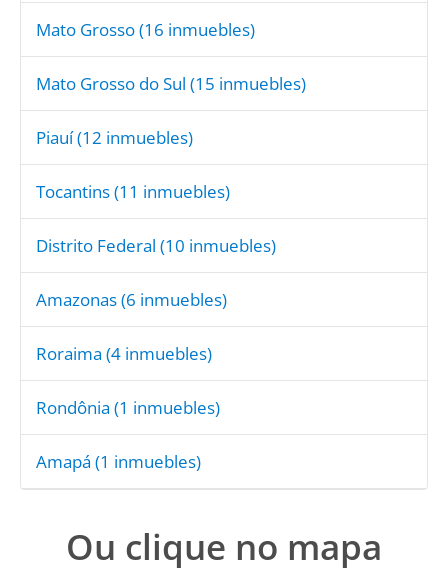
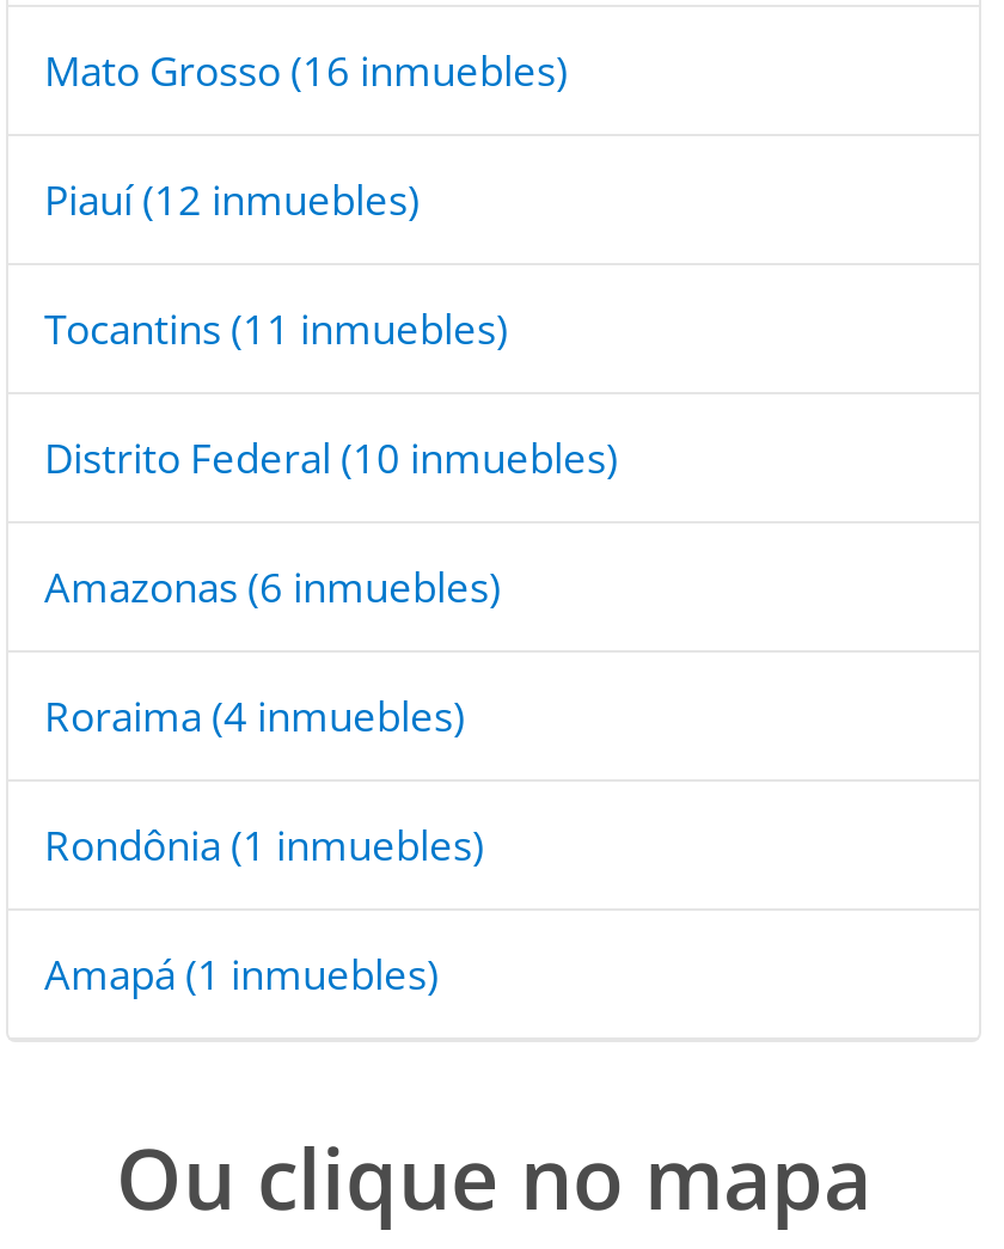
- Mato Grosso do Sul (15 inmuebles)
